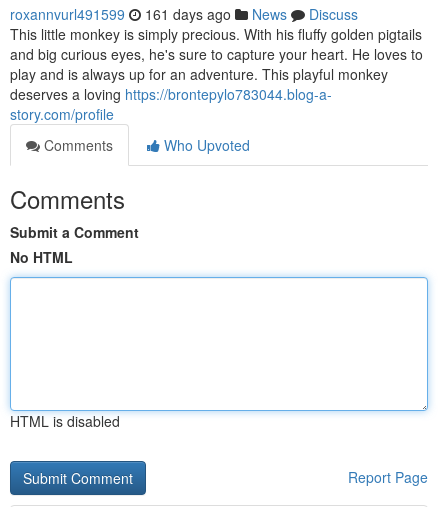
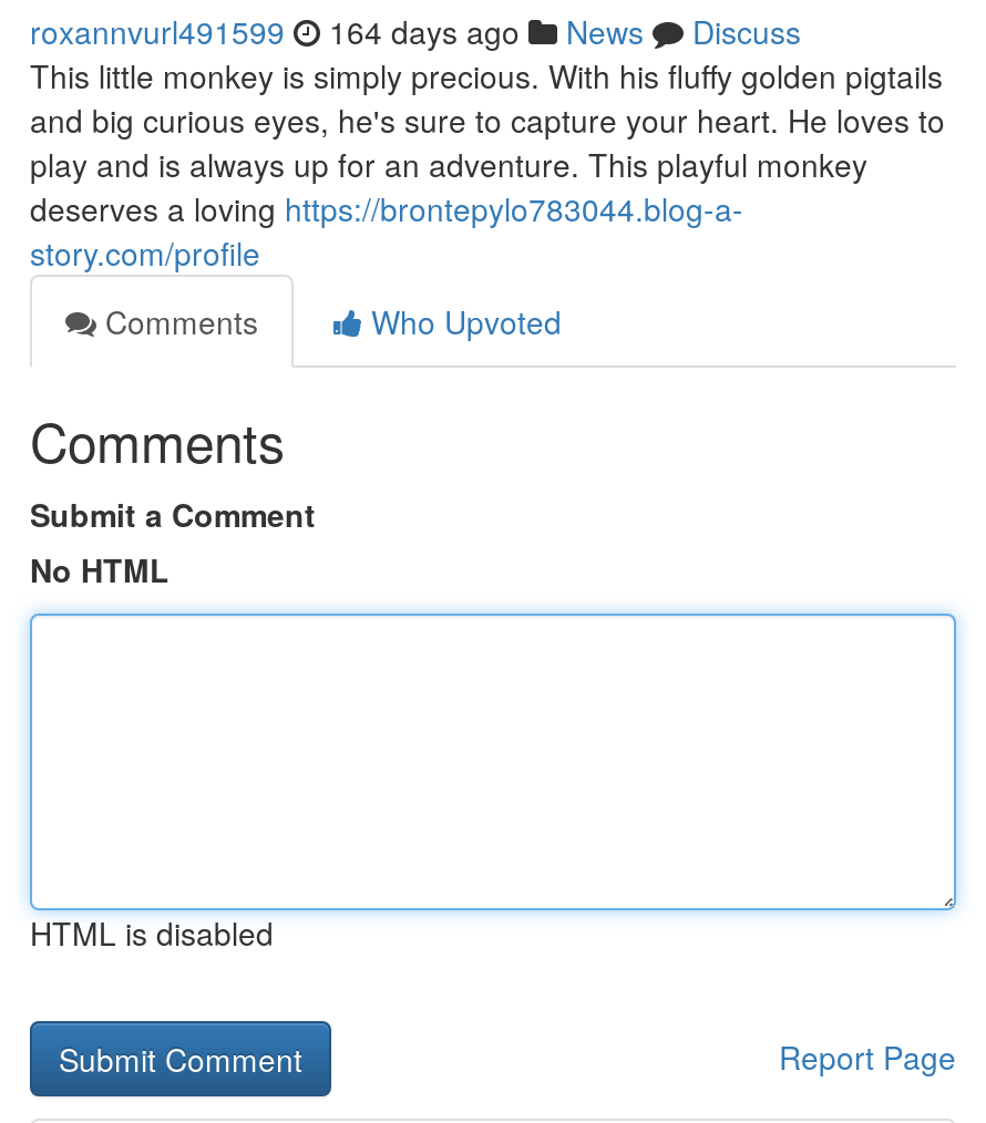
- roxannvurl491599 161 days ago News Discuss
+ roxannvurl491599 164 days ago News Discuss
